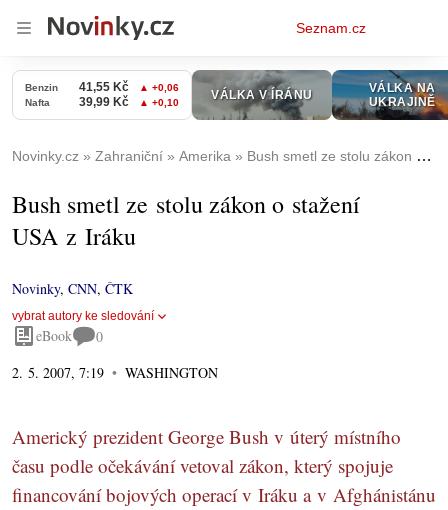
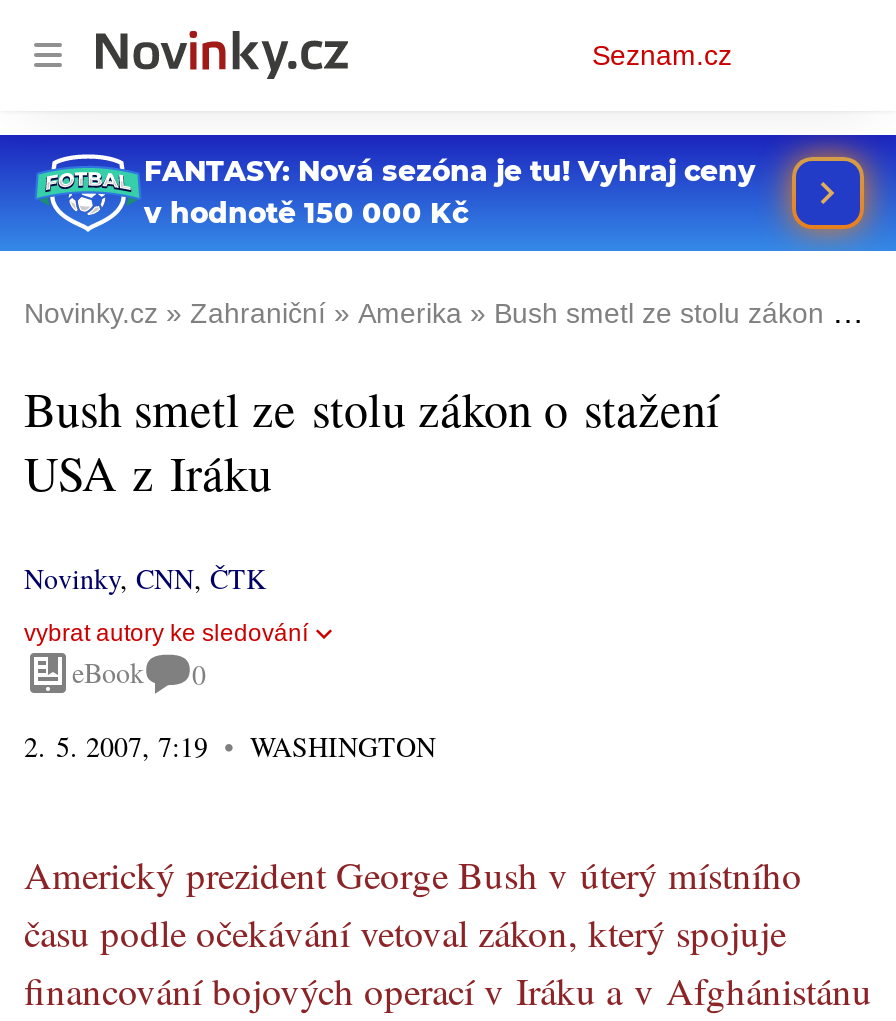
- [image]
+ [image]
